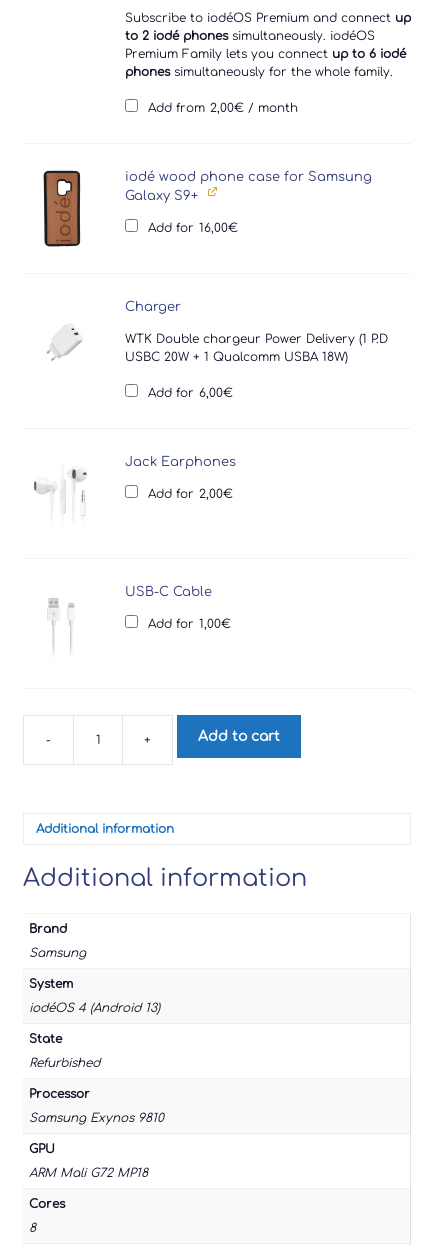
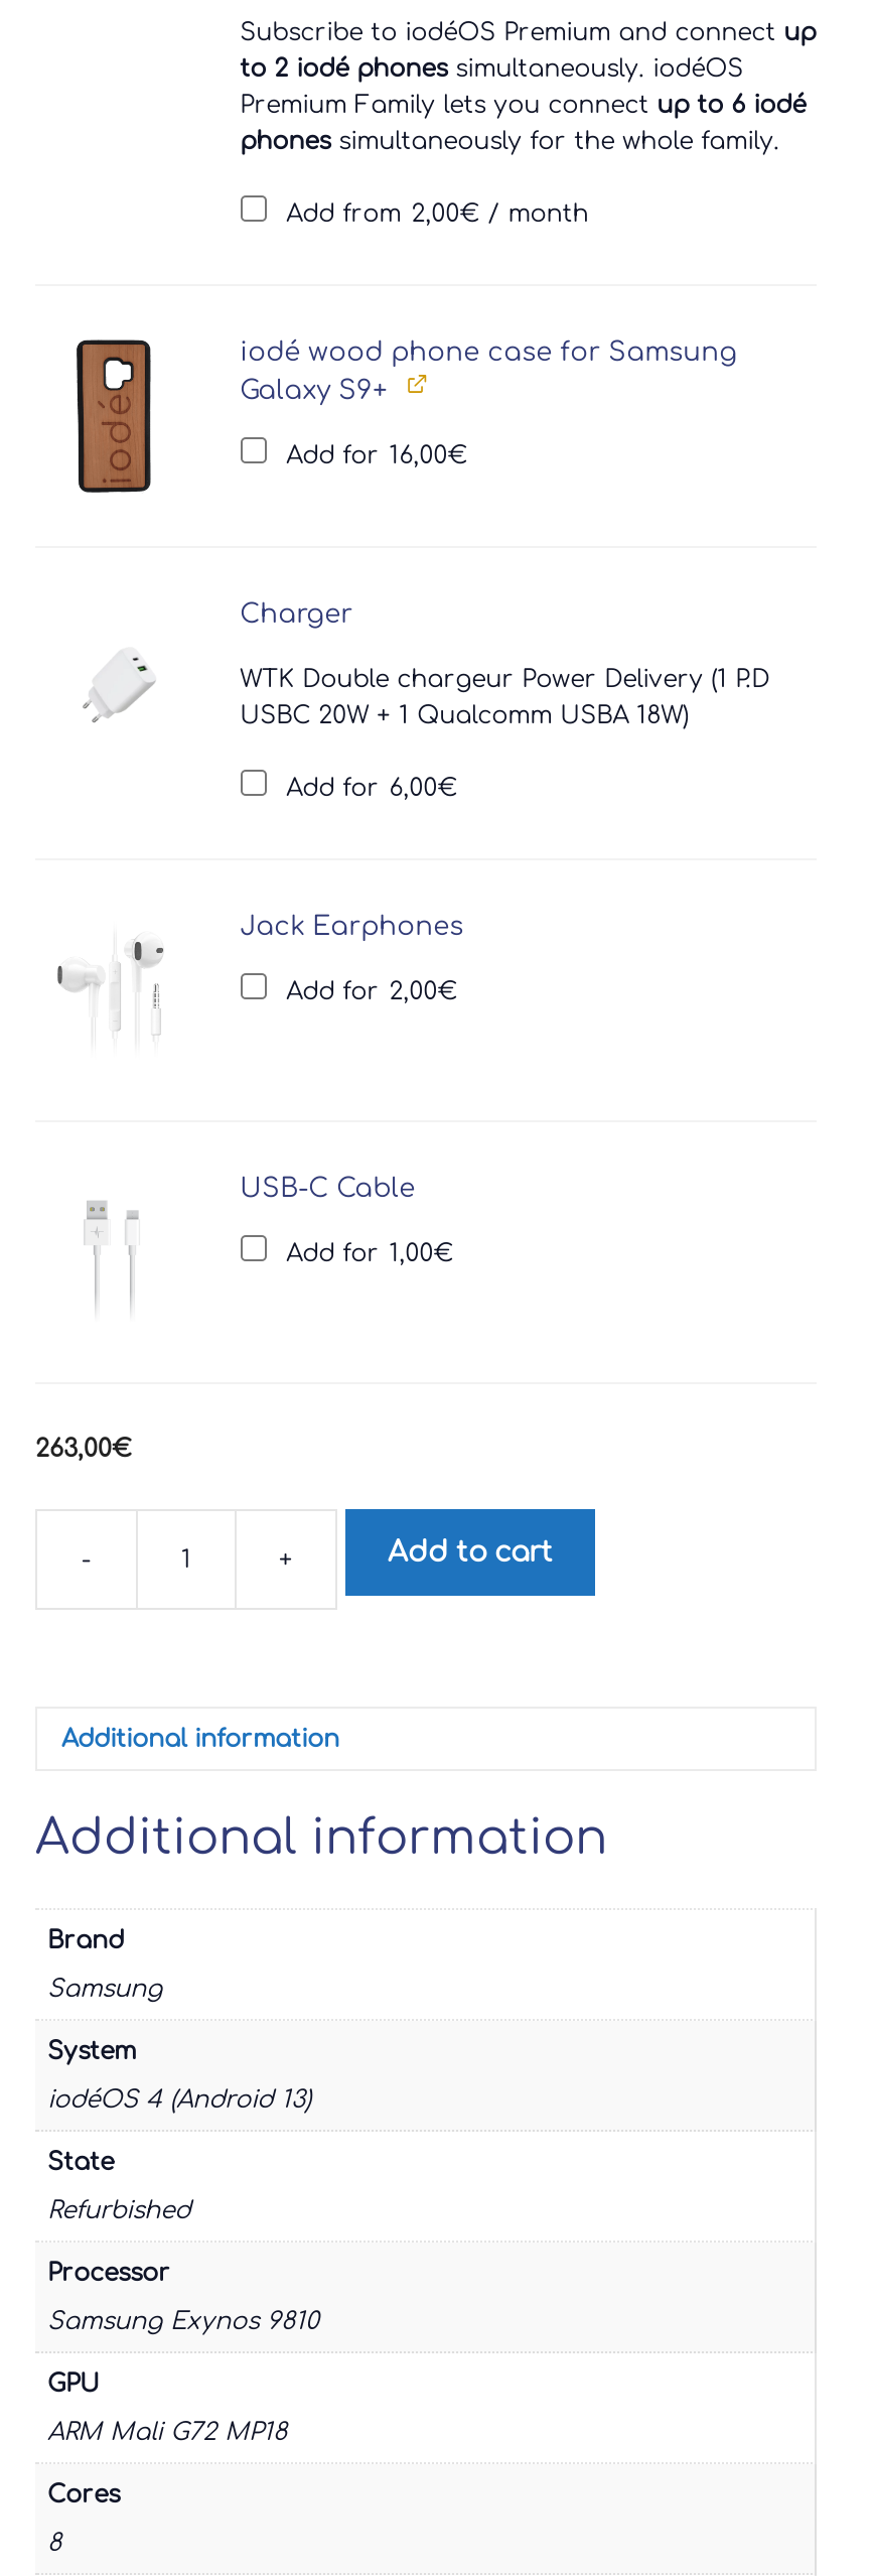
+ 263,00€
